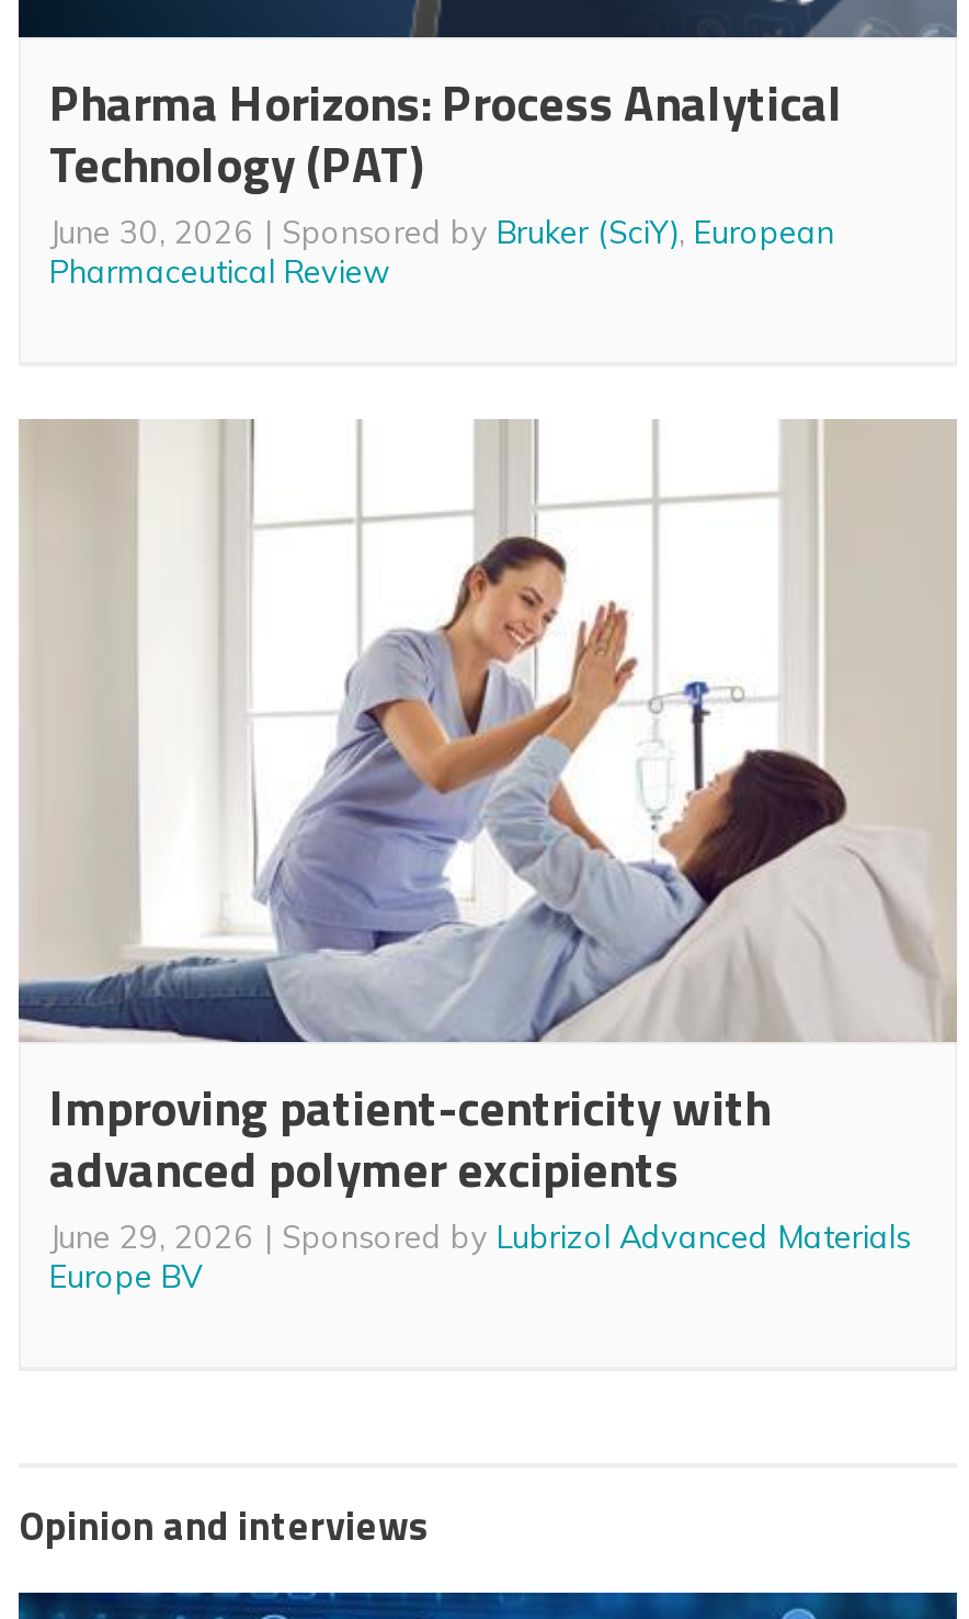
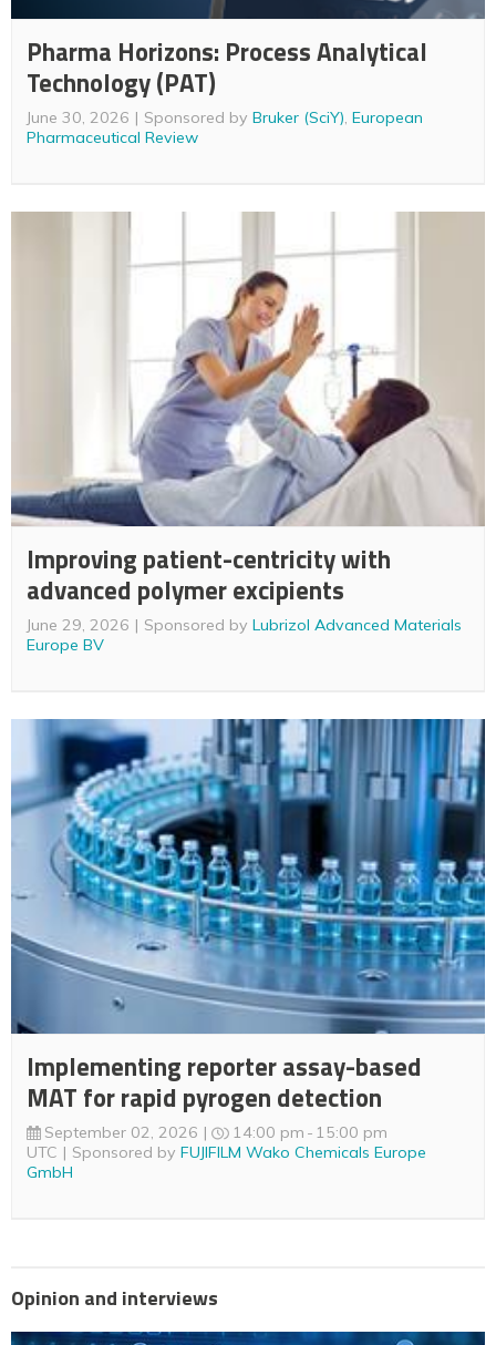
+ [image]
+ Implementing reporter assay-based
+ MAT for rapid pyrogen detection
+ September 02, 2026
+ 14:00 pm 15:00 pm
+ UTC
+ Sponsored by FUJIFILM Wako Chemicals Europe
+ GmbH
